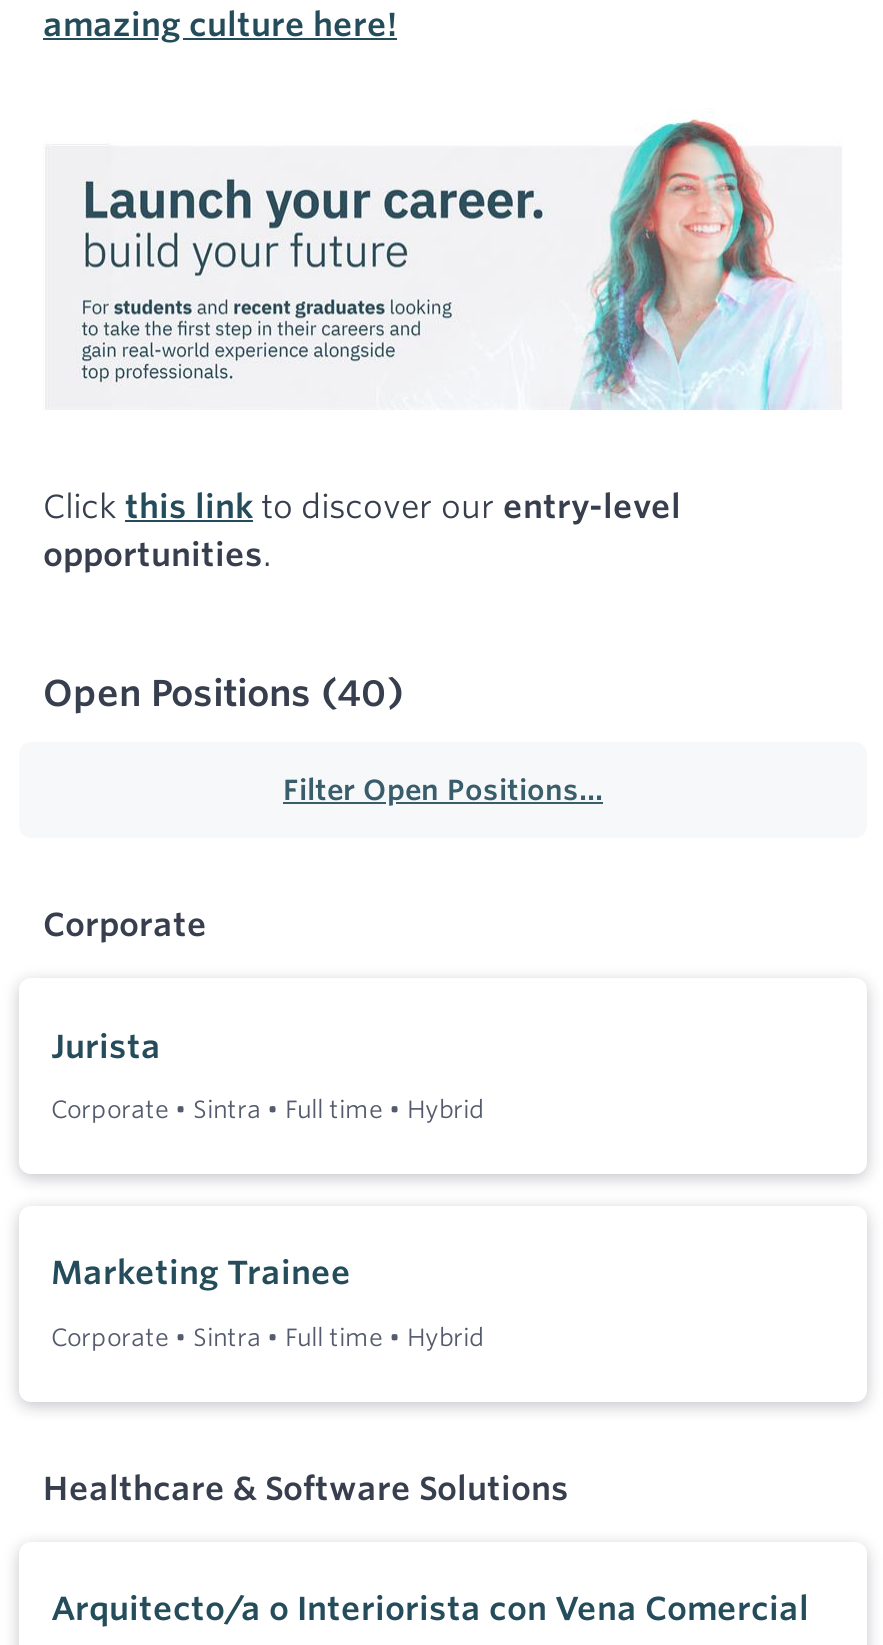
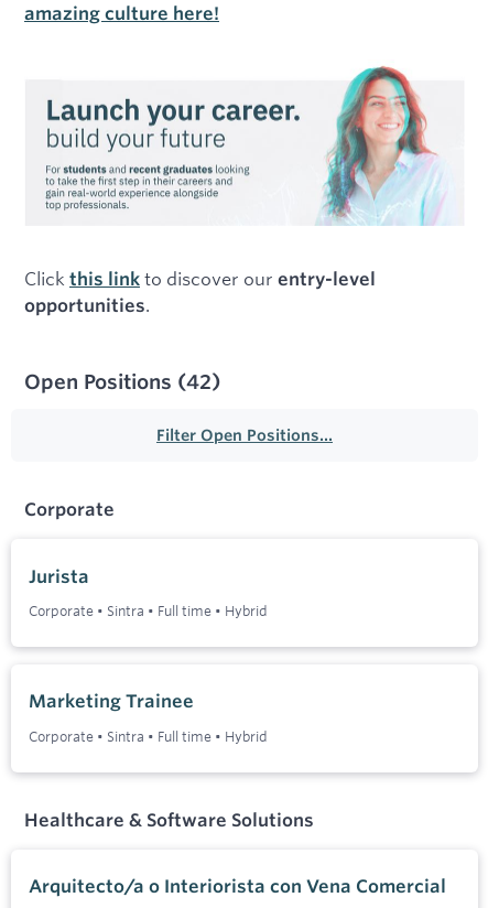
- Open Positions (40)
+ Open Positions (42)
